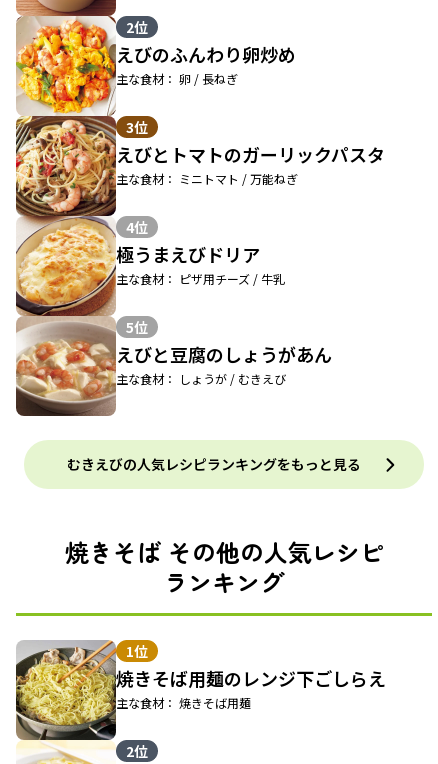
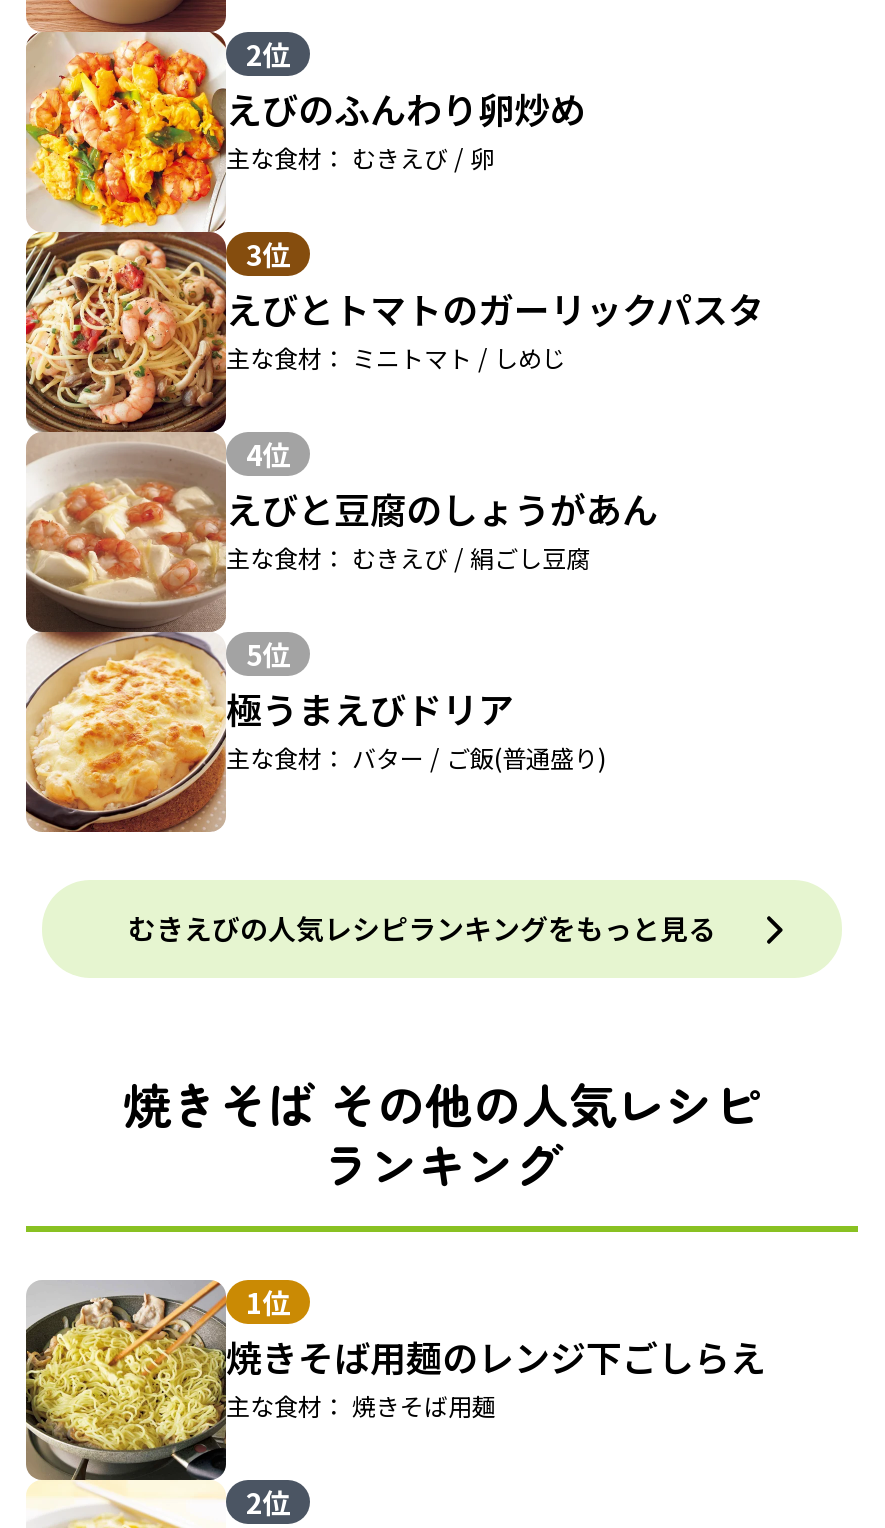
- 主な食材： 卵 / 長ねぎ
+ 主な食材： むきえび / 卵

- 主な食材： ミニトマト / 万能ねぎ
+ 主な食材： ミニトマト / しめじ

+ 主な食材： むきえび / 絹ごし豆腐

moved down: 極うまえびドリア

- 主な食材： ピザ用チーズ / 牛乳
- 主な食材： しょうが / むきえび
+ 主な食材： バター / ご飯(普通盛り)

moved up: [image] | 5位 | えびと豆腐のしょうがあん
